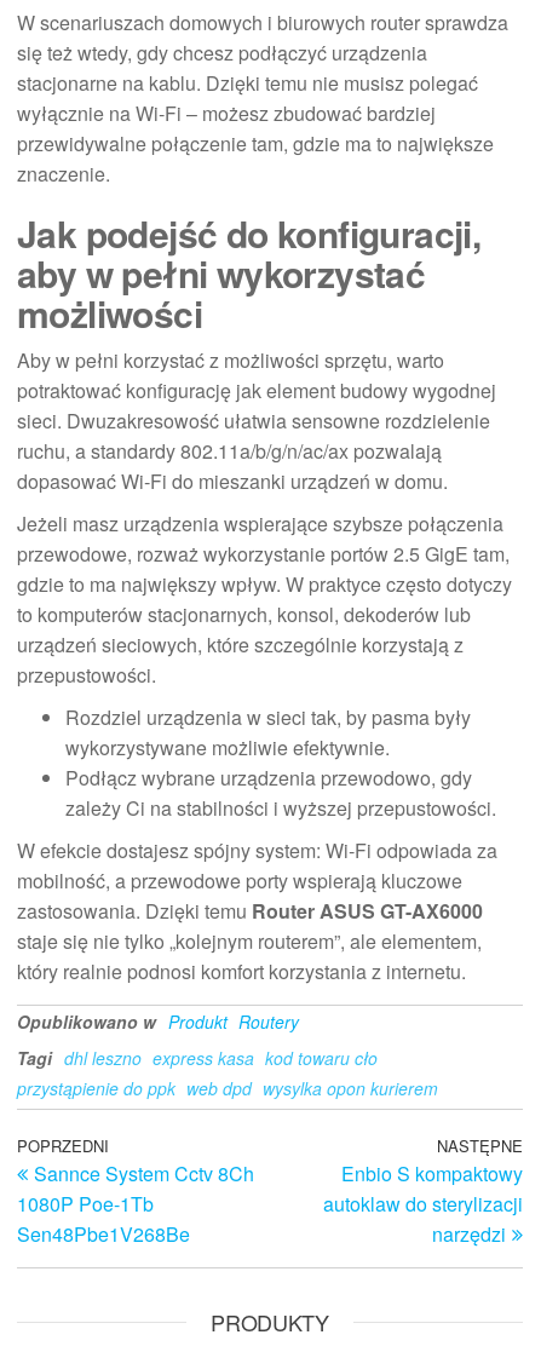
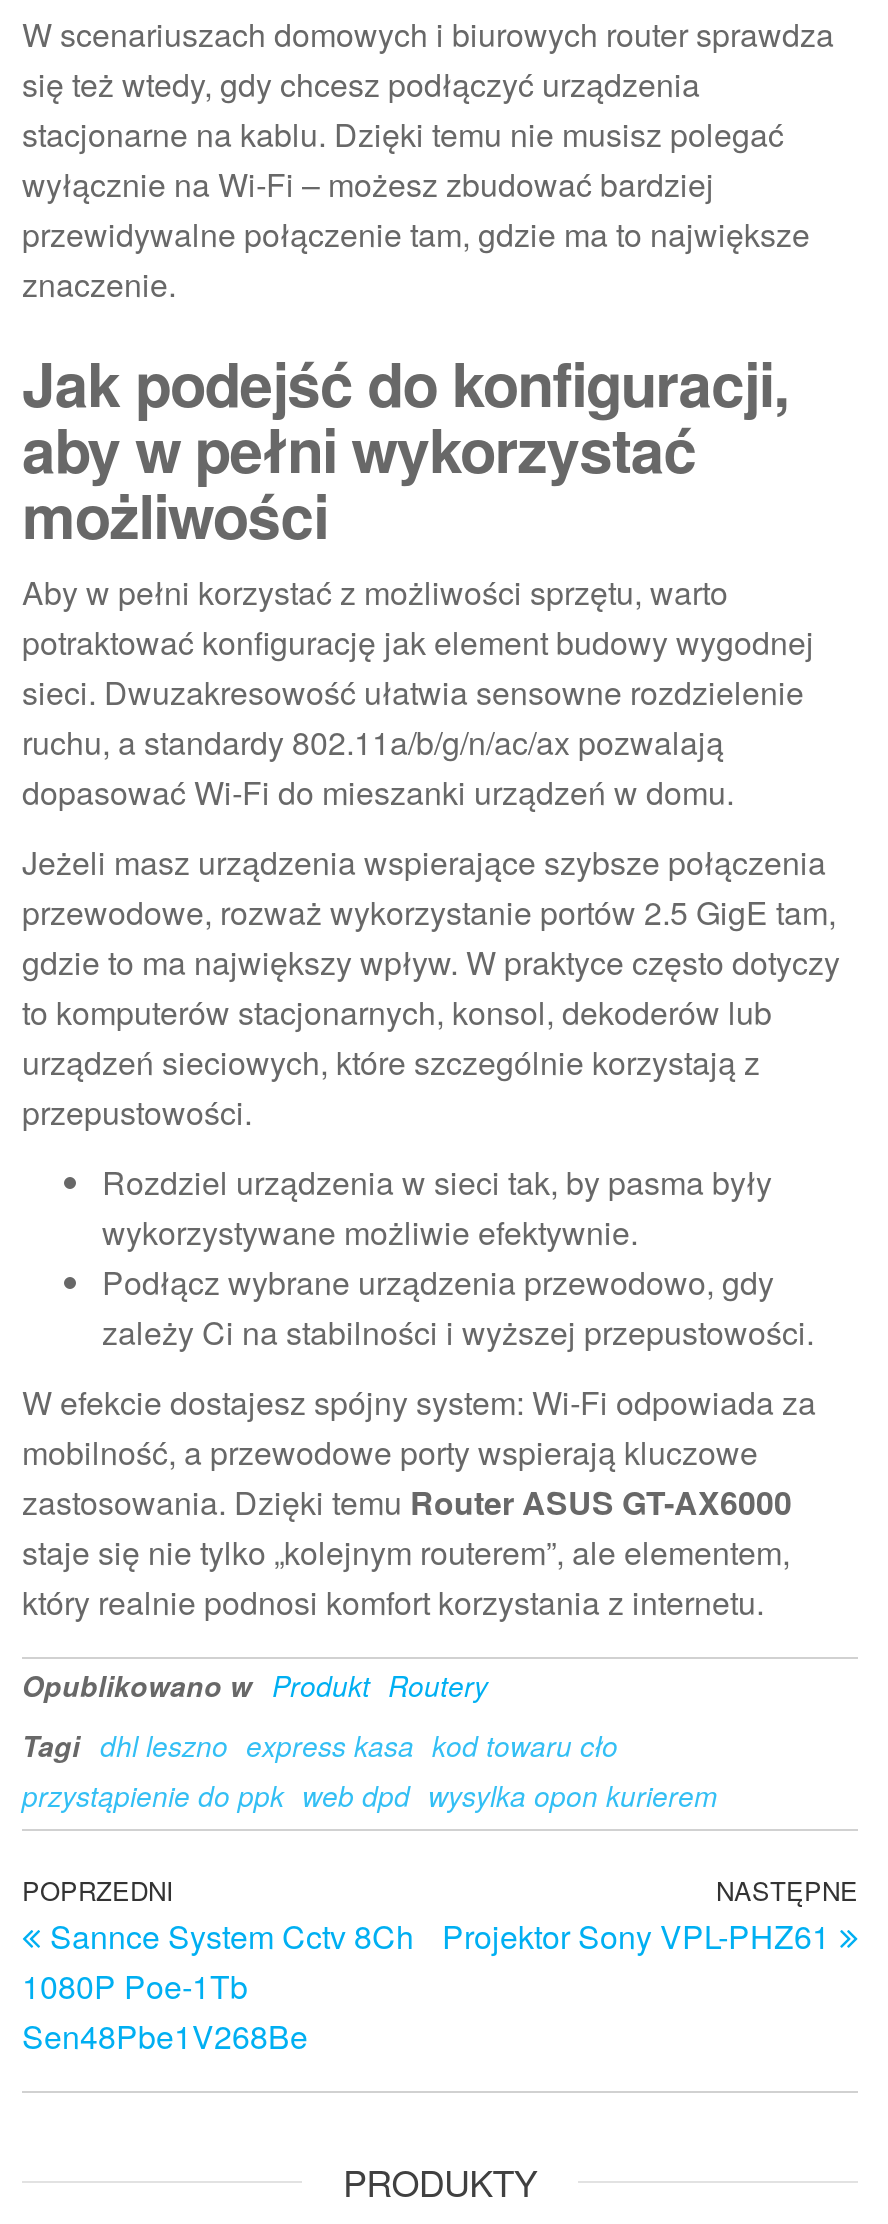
- Enbio S kompaktowy
- autoklaw do sterylizacji
- narzędzi
+ Projektor Sony VPL-PHZ61
